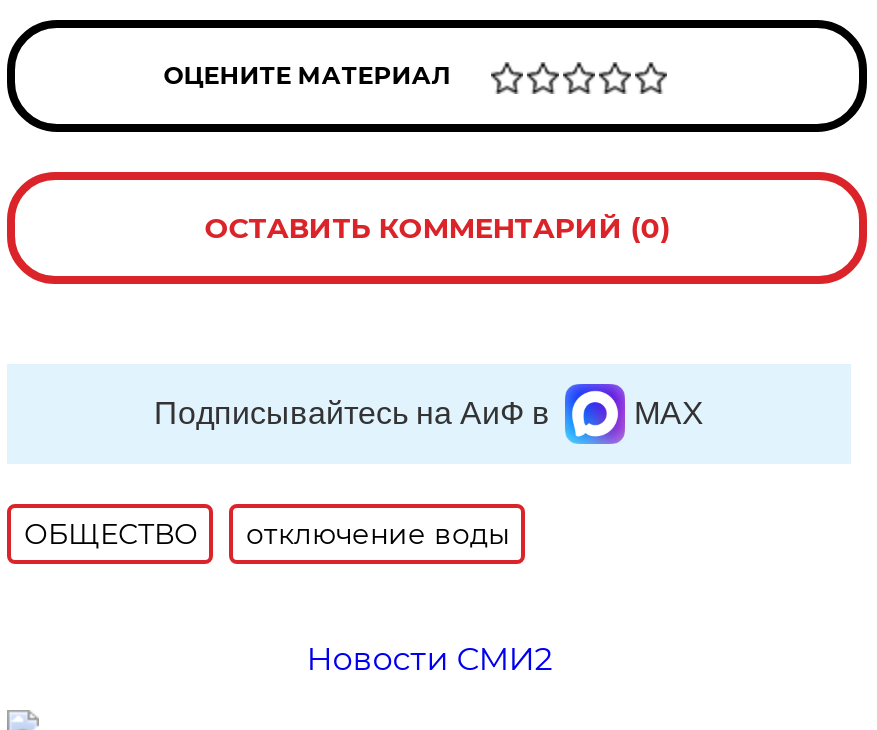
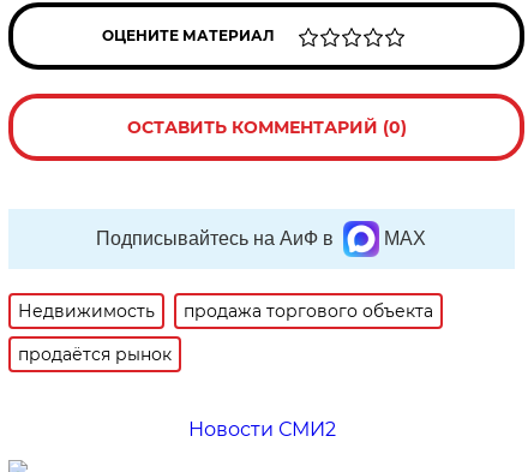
- ОБЩЕСТВО
- отключение воды
+ Недвижимость
+ продажа торгового объекта
+ продаётся рынок
